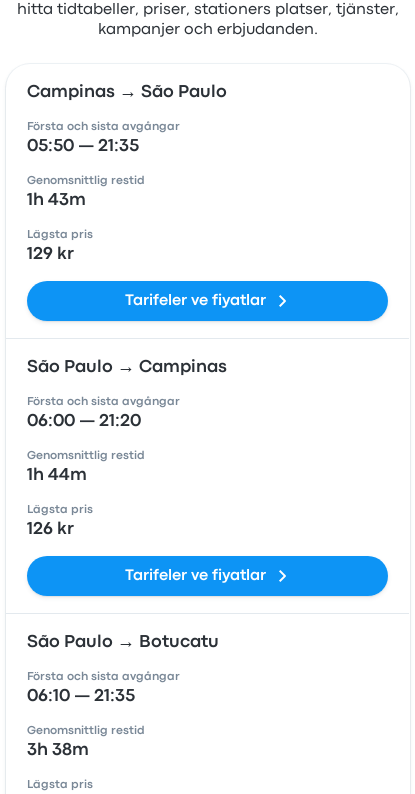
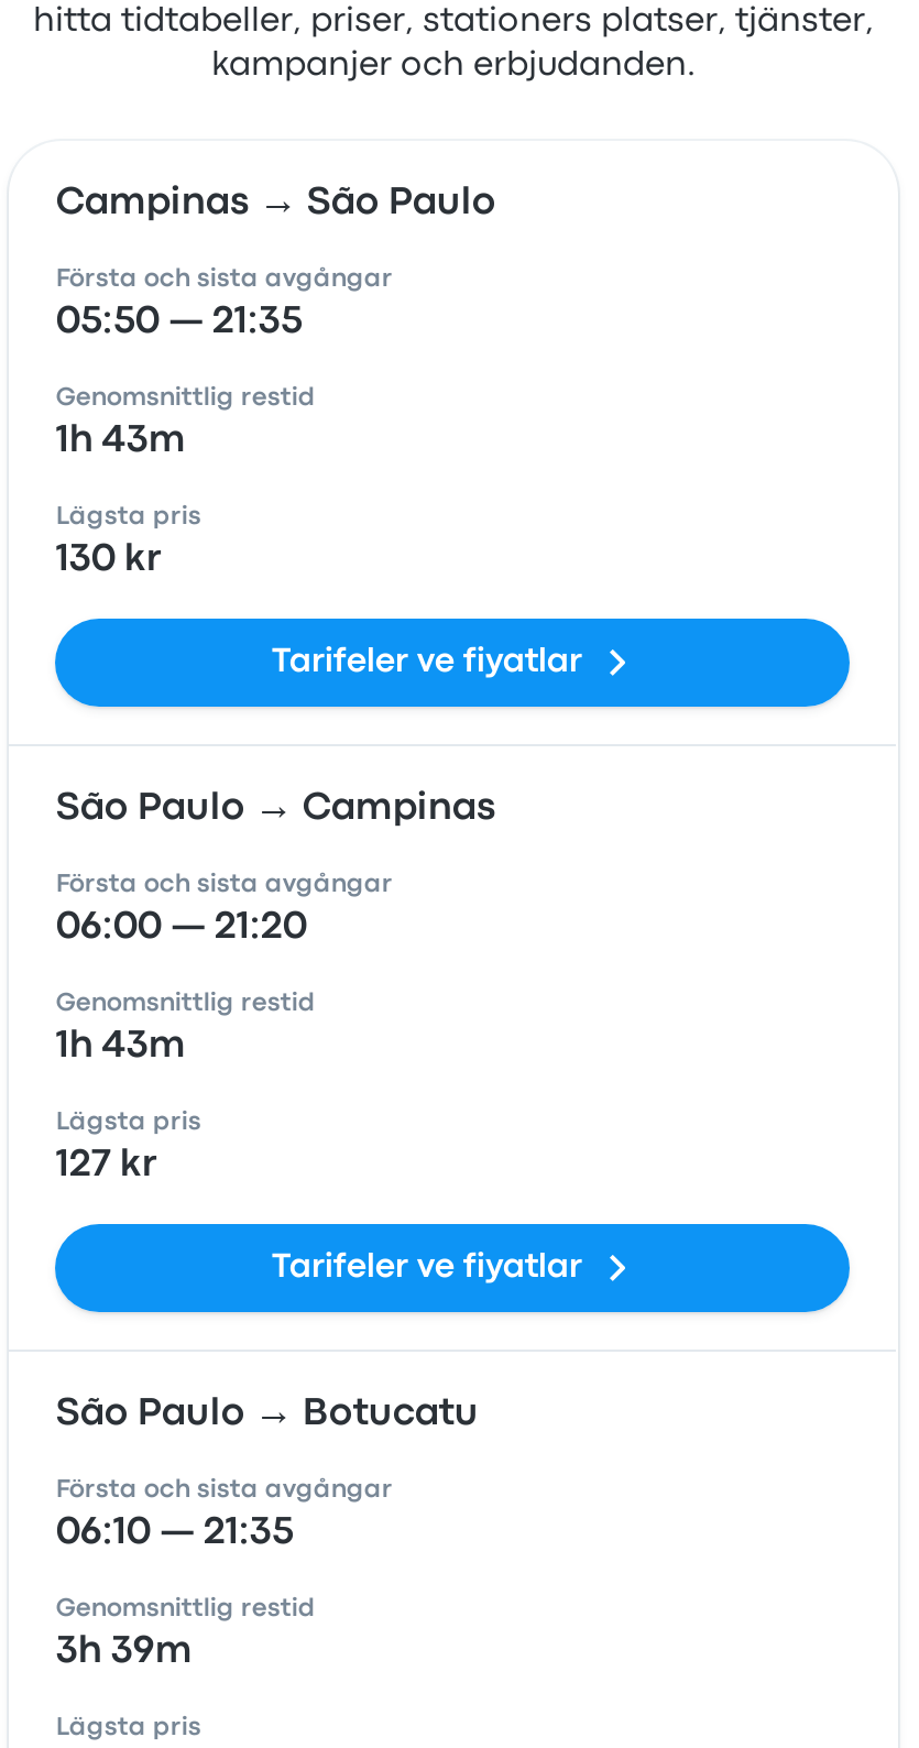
- 129 kr
+ 130 kr

- 1h 44m
+ 1h 43m

- 126 kr
+ 127 kr

- 3h 38m
+ 3h 39m
